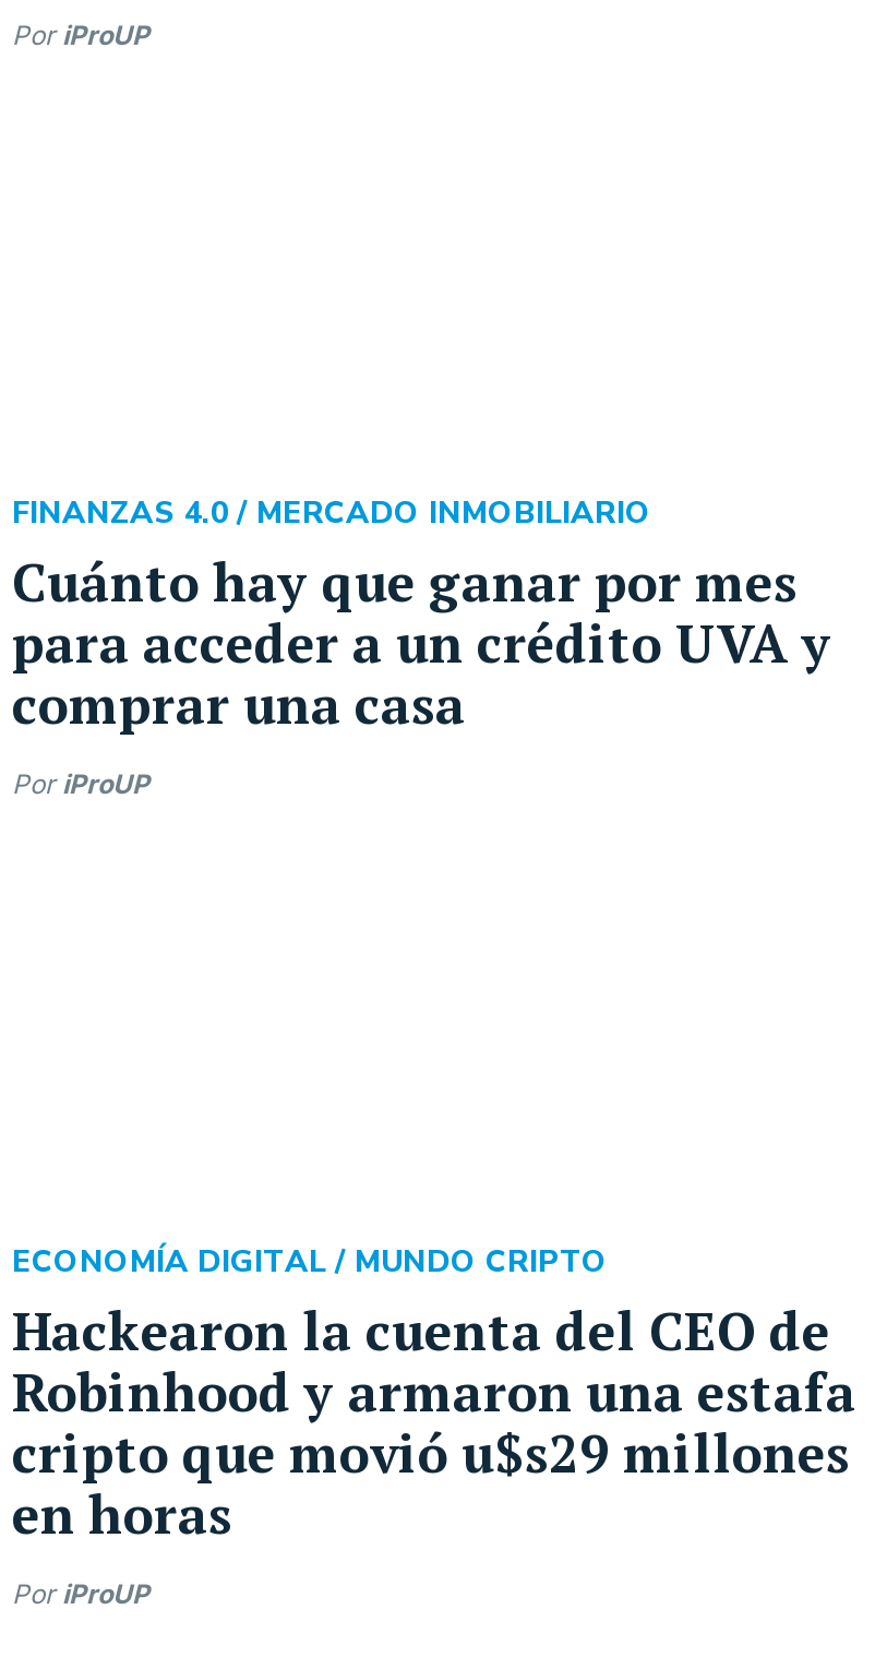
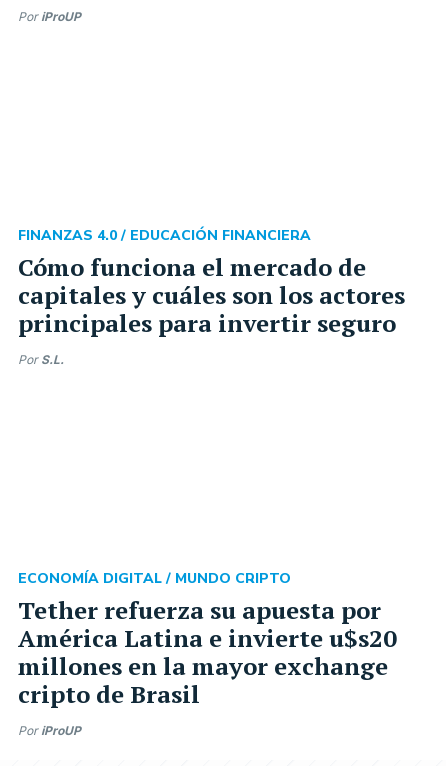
- FINANZAS 4.0 / MERCADO INMOBILIARIO
+ FINANZAS 4.0 / EDUCACIÓN FINANCIERA

- Cuánto hay que ganar por mes
- para acceder a un crédito UVA y
- comprar una casa
+ Cómo funciona el mercado de
+ capitales y cuáles son los actores
+ principales para invertir seguro

- Por iProUP
+ Por S.L.

- Hackearon la cuenta del CEO de
- Robinhood y armaron una estafa
- cripto que movió u$s29 millones
- en horas
+ Tether refuerza su apuesta por
+ América Latina e invierte u$s20
+ millones en la mayor exchange
+ cripto de Brasil
